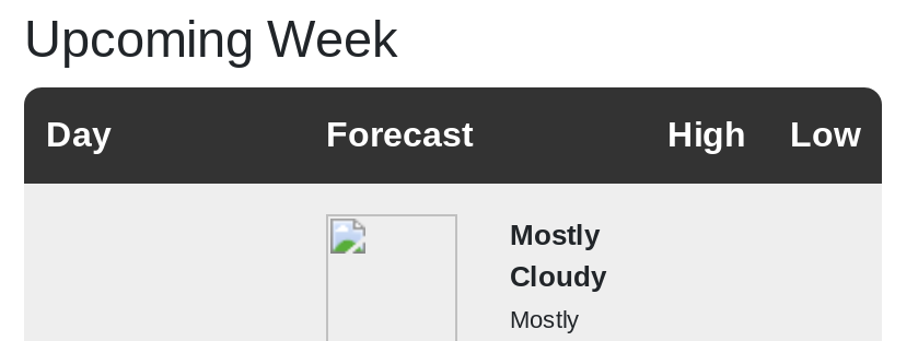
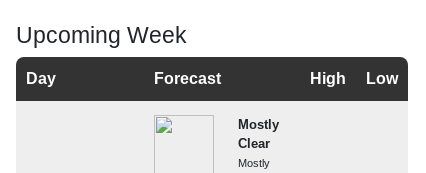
- Cloudy
+ Clear
